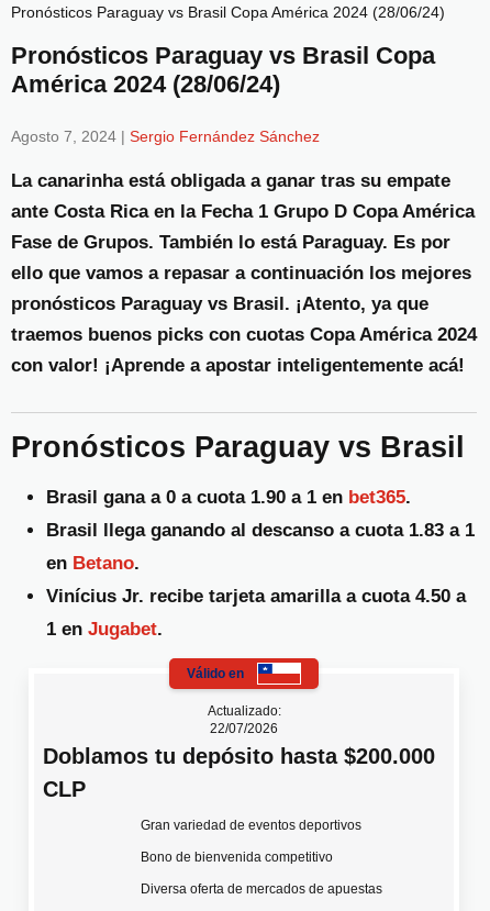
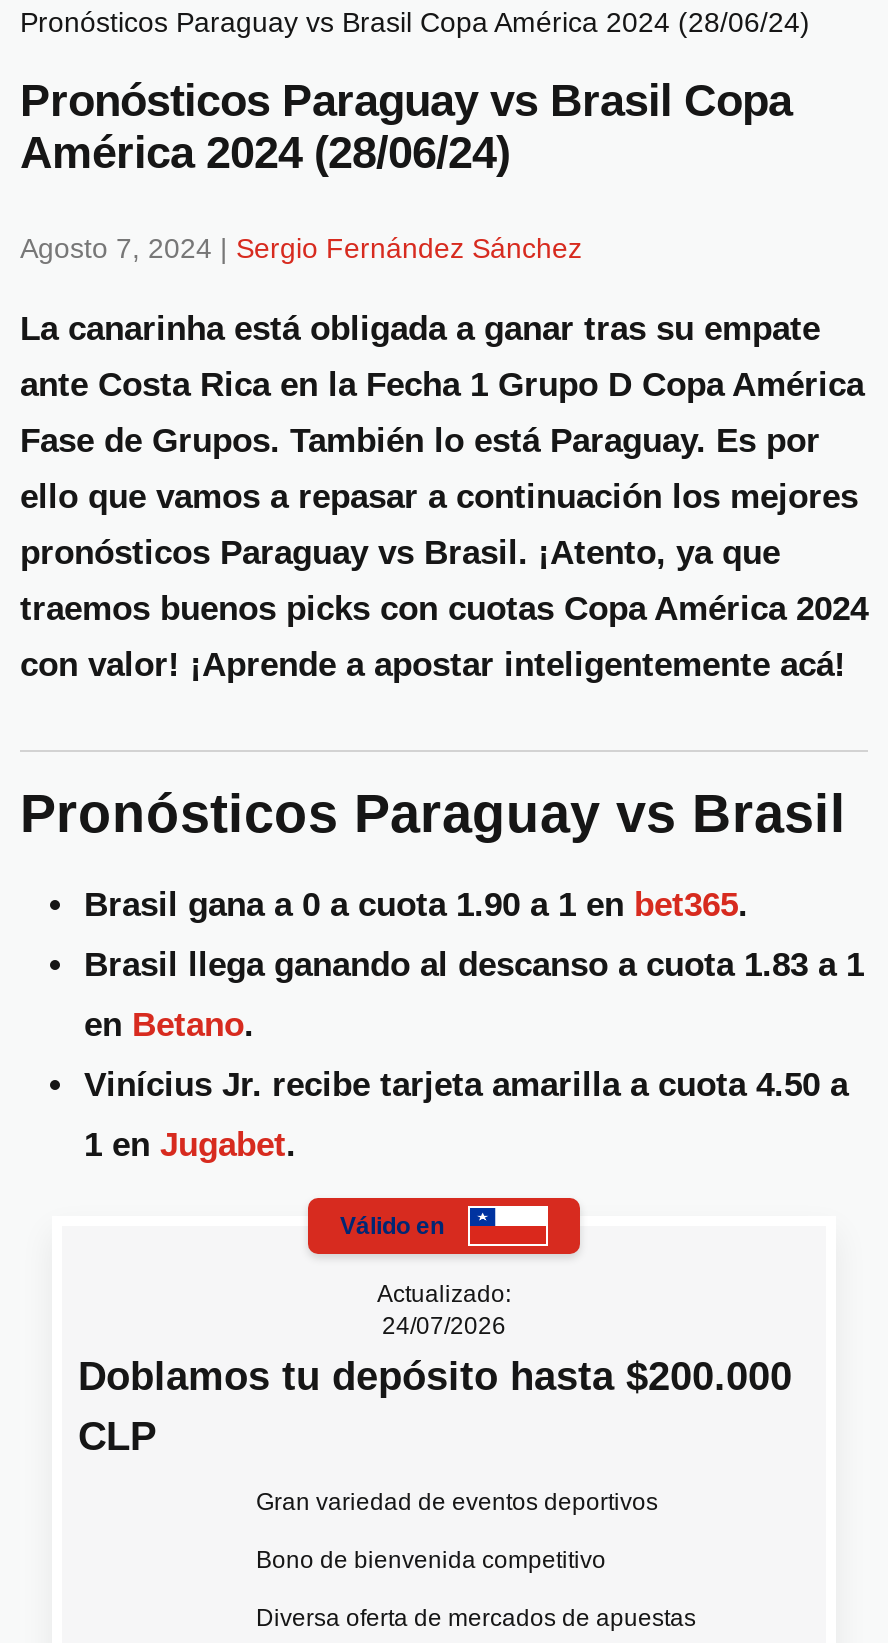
- 22/07/2026
+ 24/07/2026
